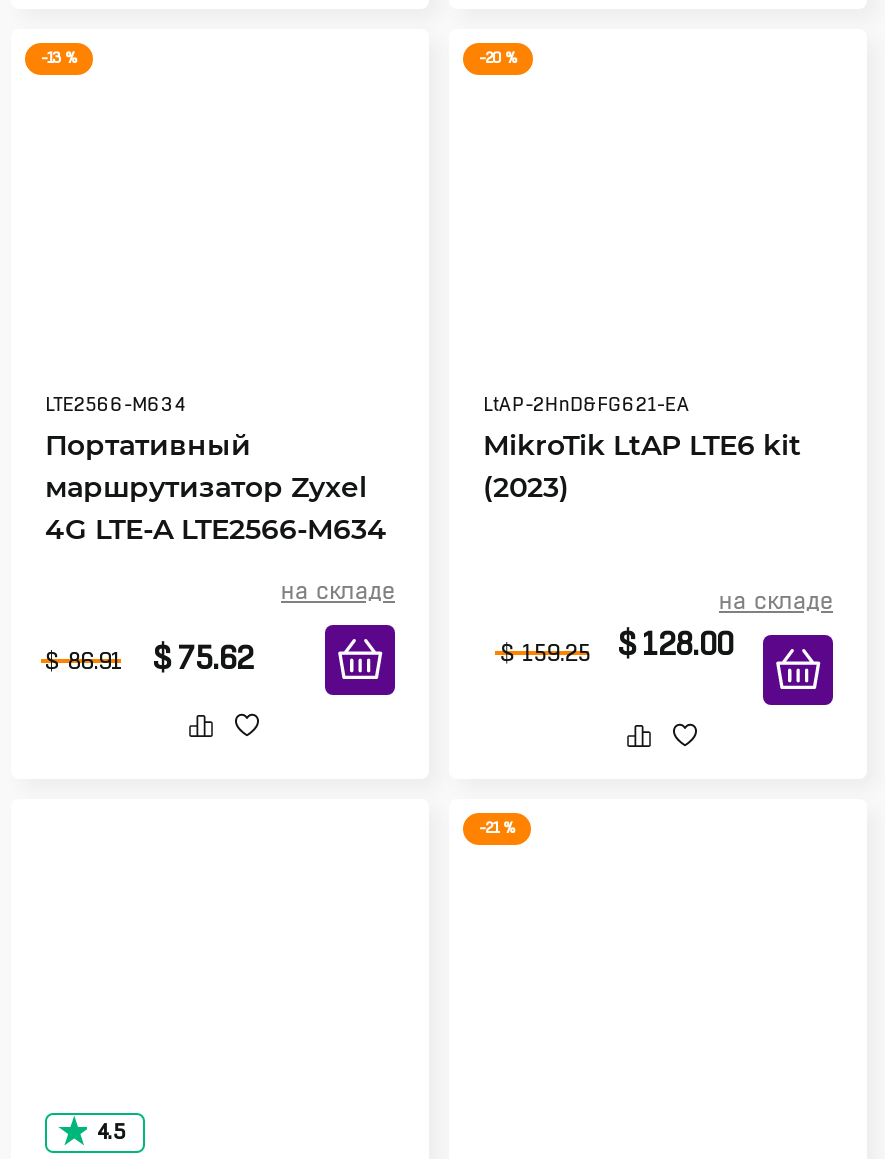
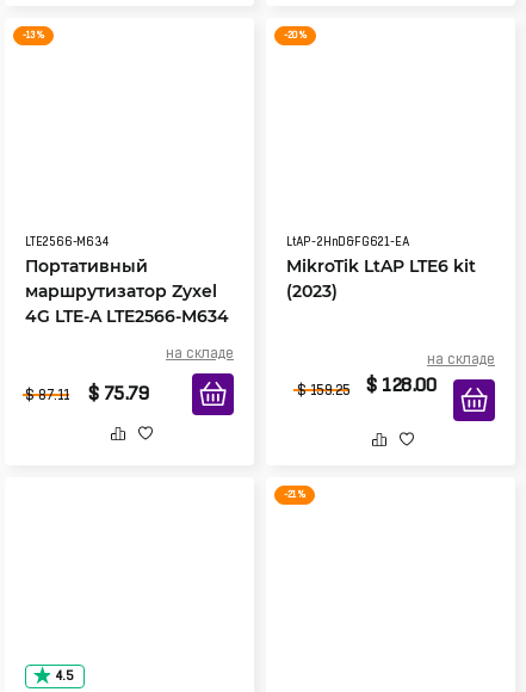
- $ 86.91
+ $ 87.11

- $ 75.62
+ $ 75.79
